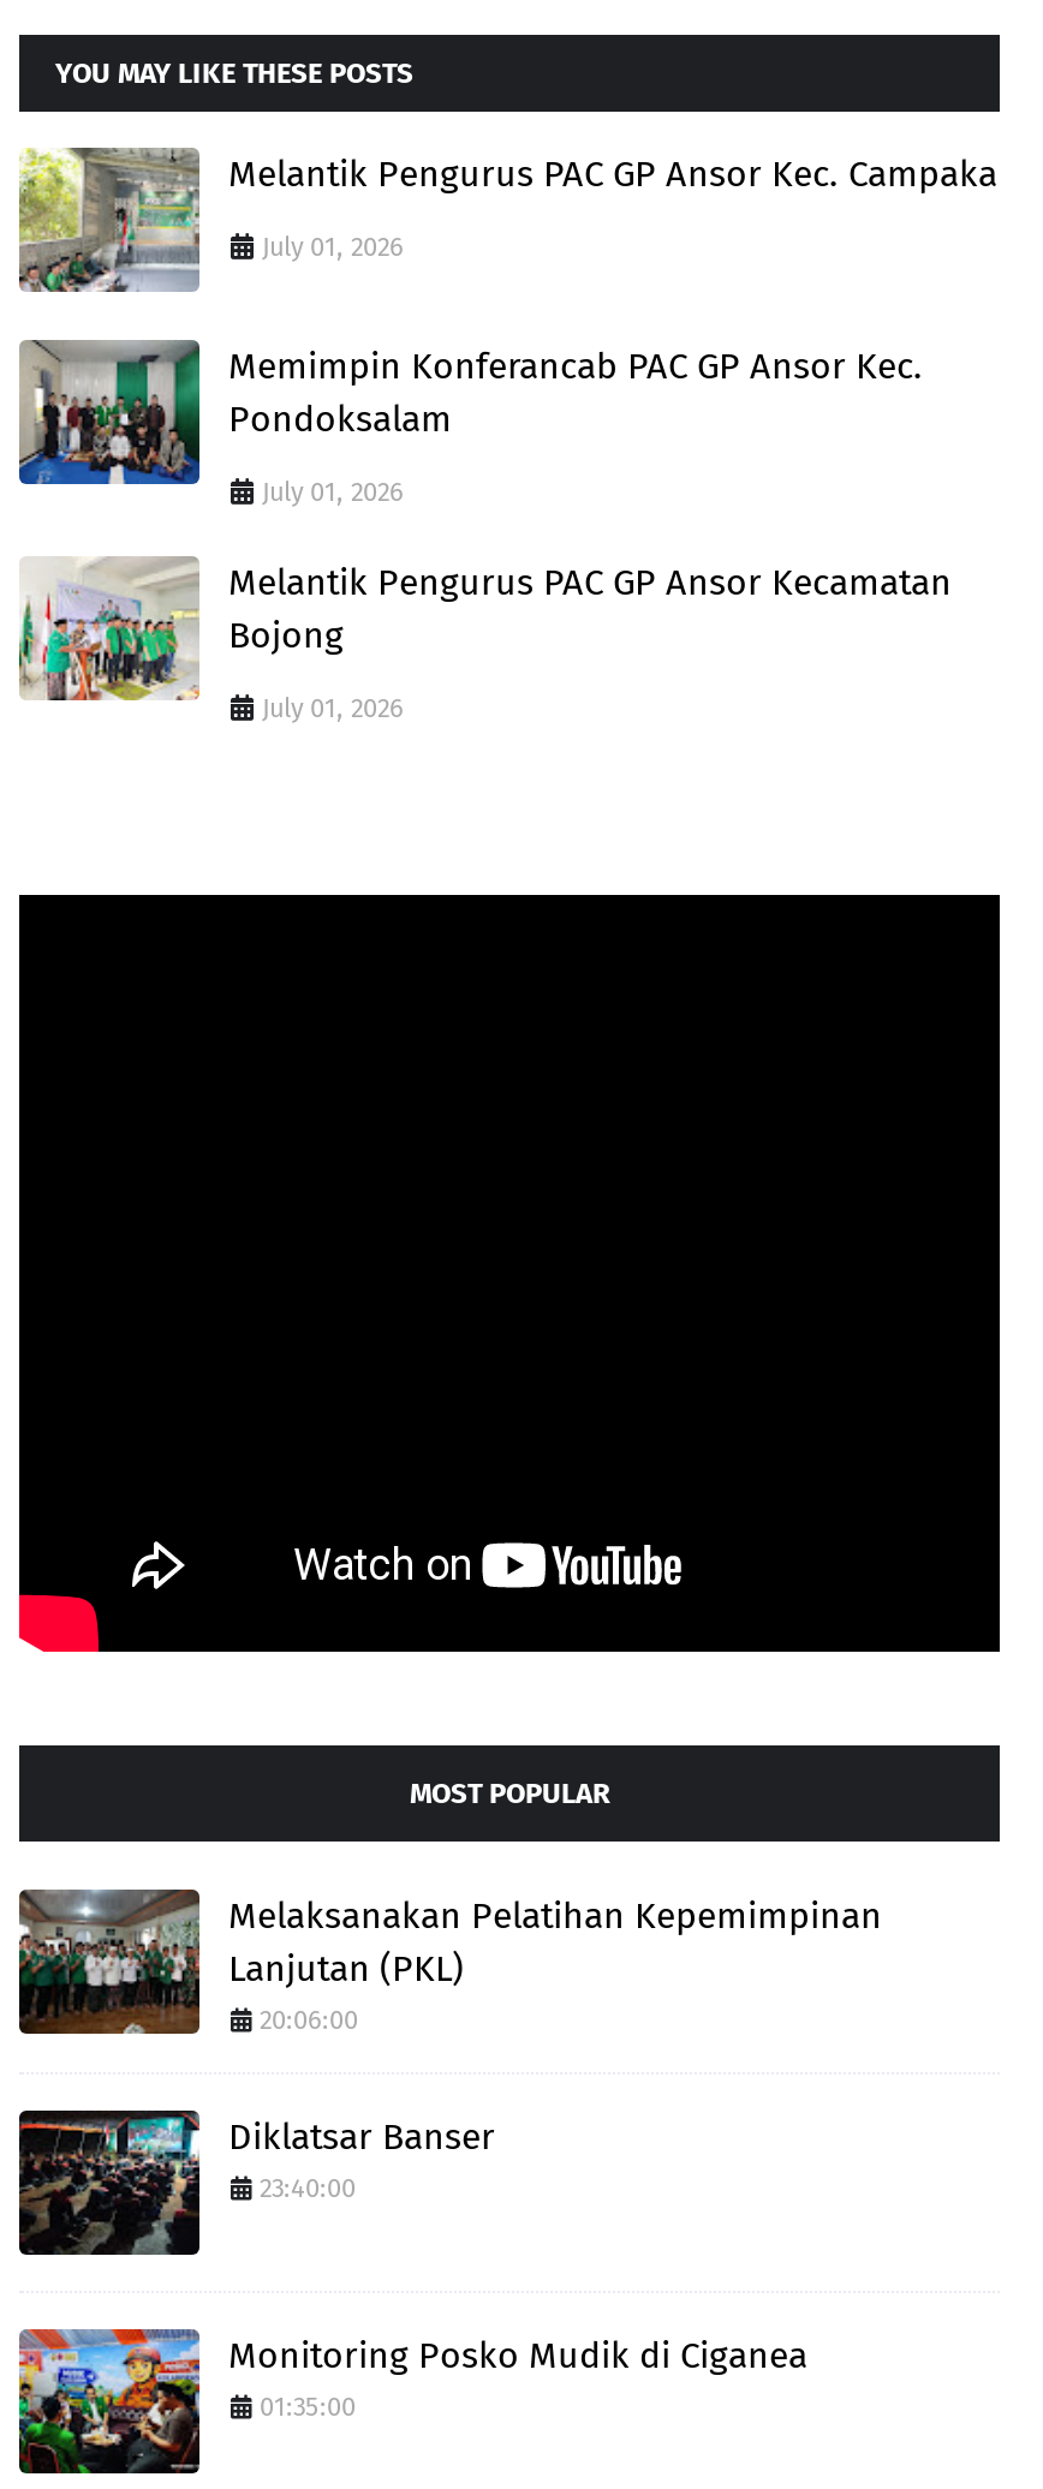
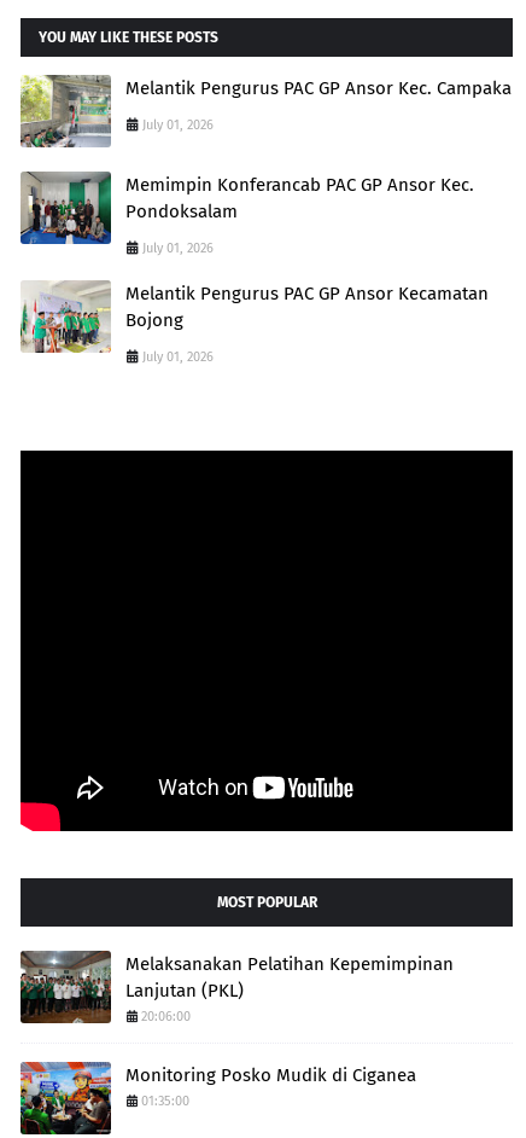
- [image]
- Diklatsar Banser
- 23:40:00
